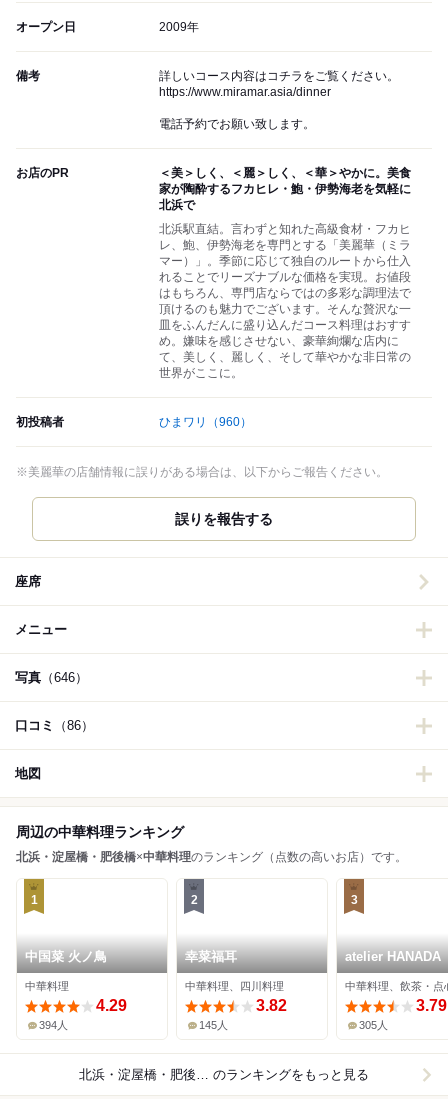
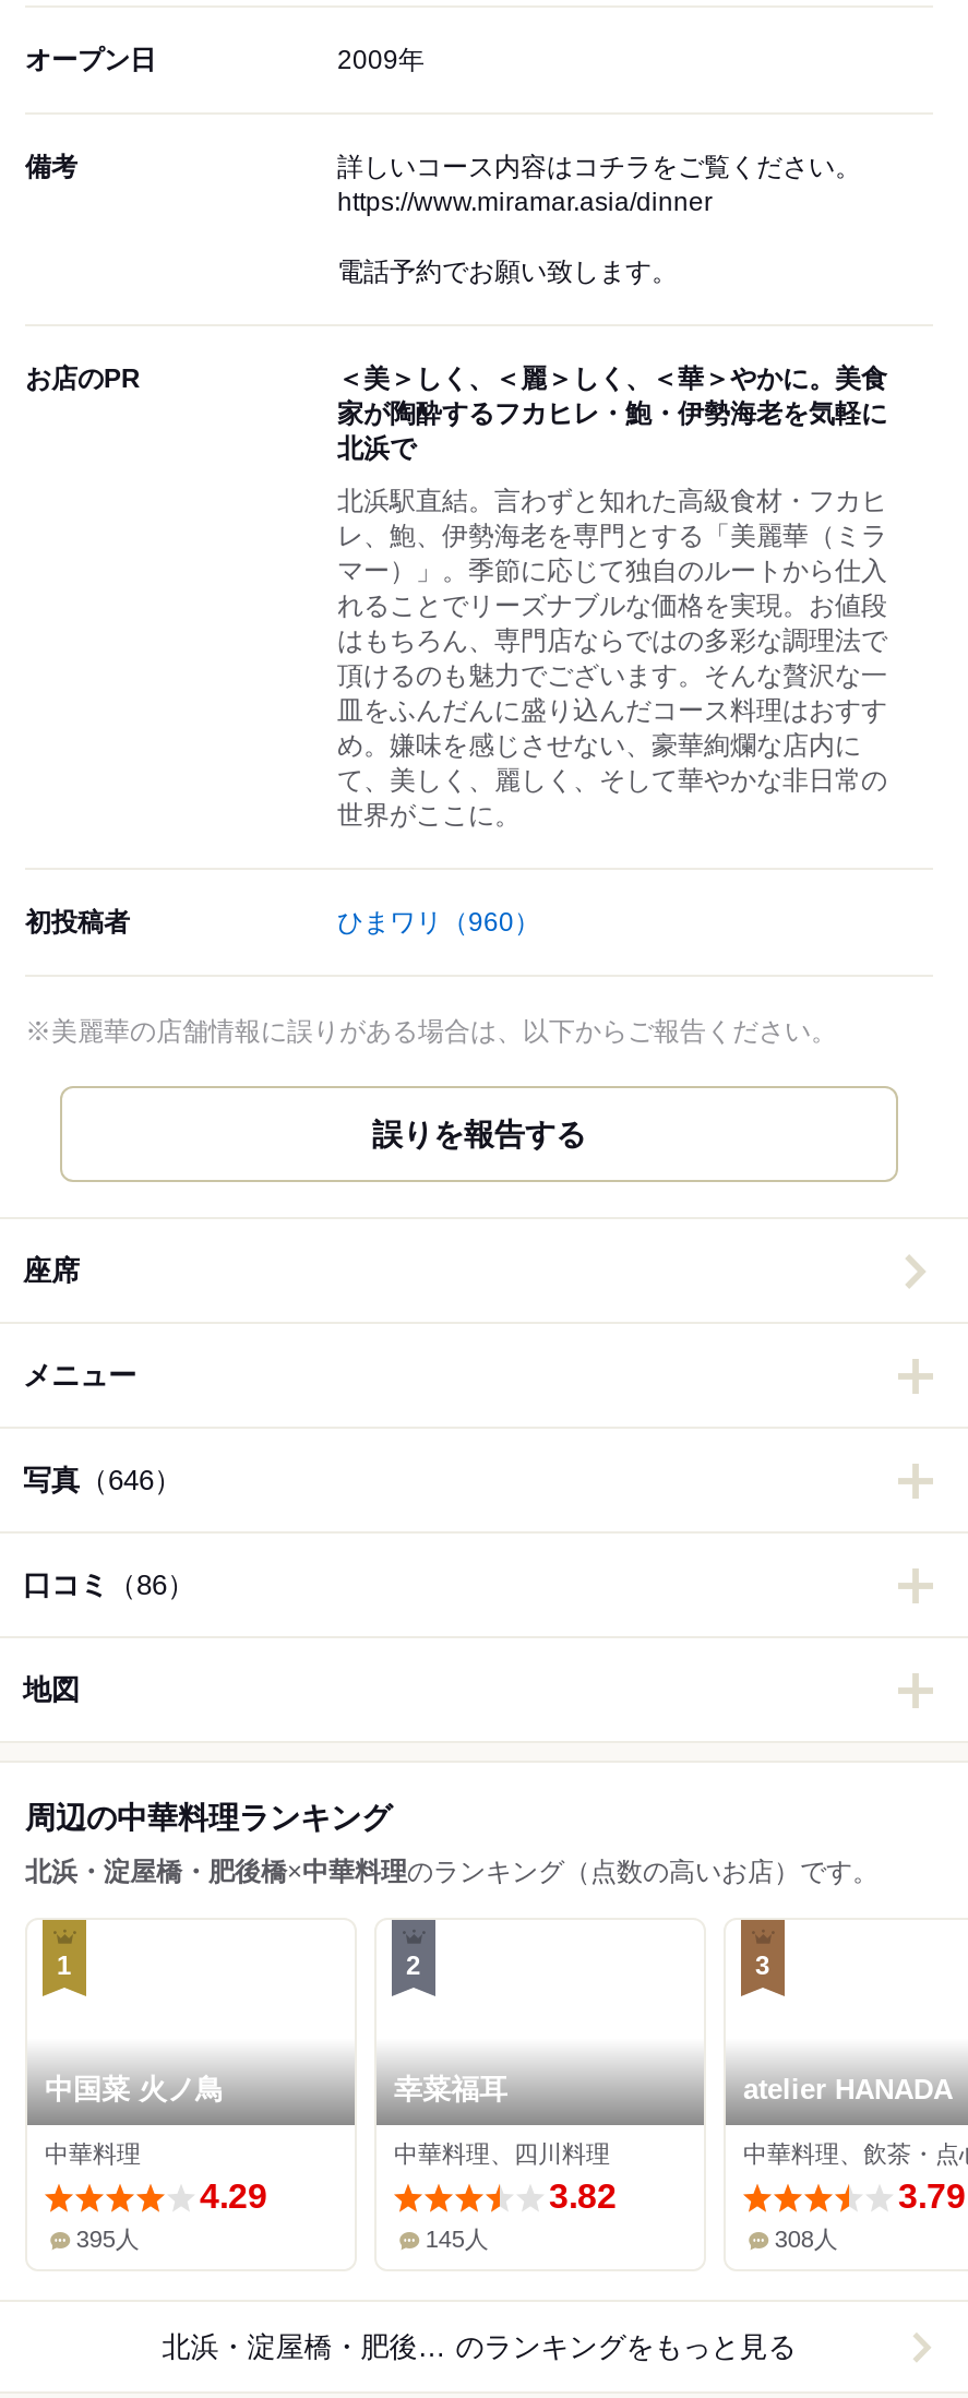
- 394人
+ 395人

- 305人
+ 308人
